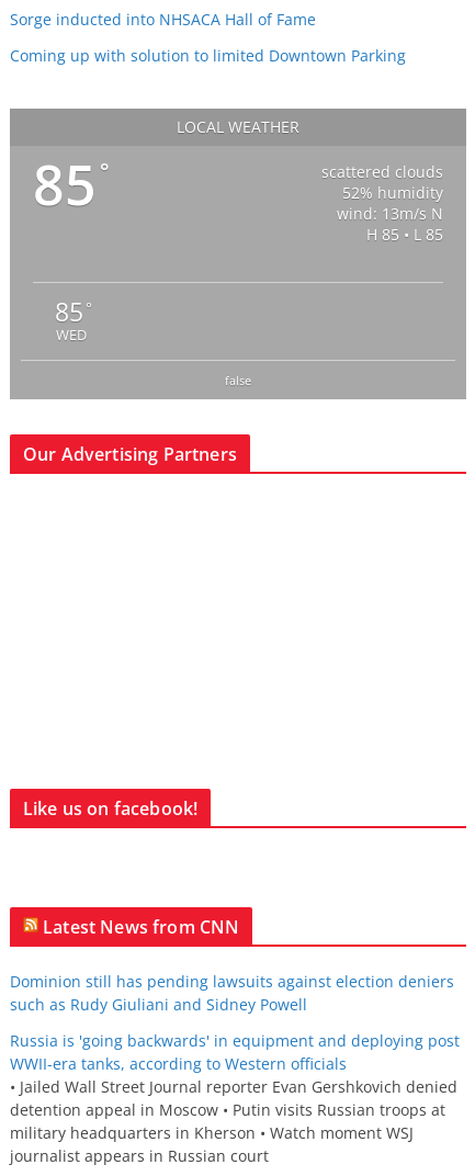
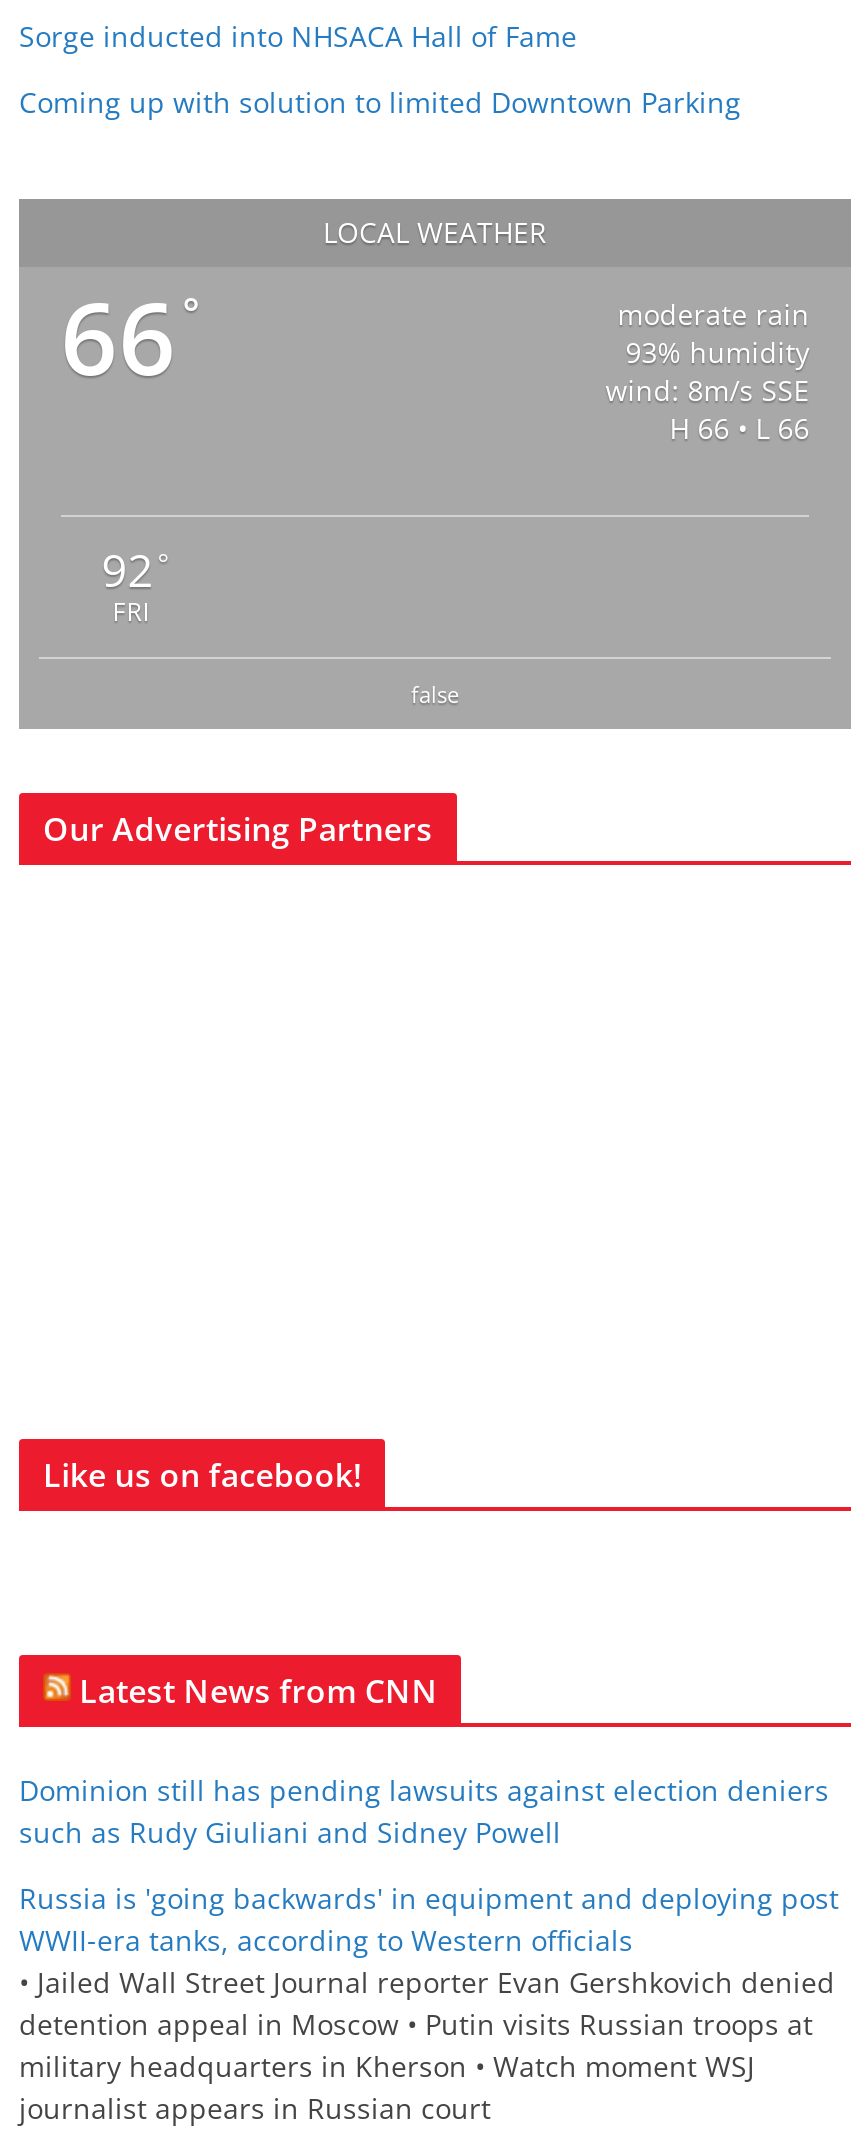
- 85 °
- scattered clouds
- 52% humidity
- wind: 13m/s N
- H 85 • L 85
+ 66 °
+ moderate rain
+ 93% humidity
+ wind: 8m/s SSE
+ H 66 • L 66

- 85 °
- WED
+ 92 °
+ FRI
